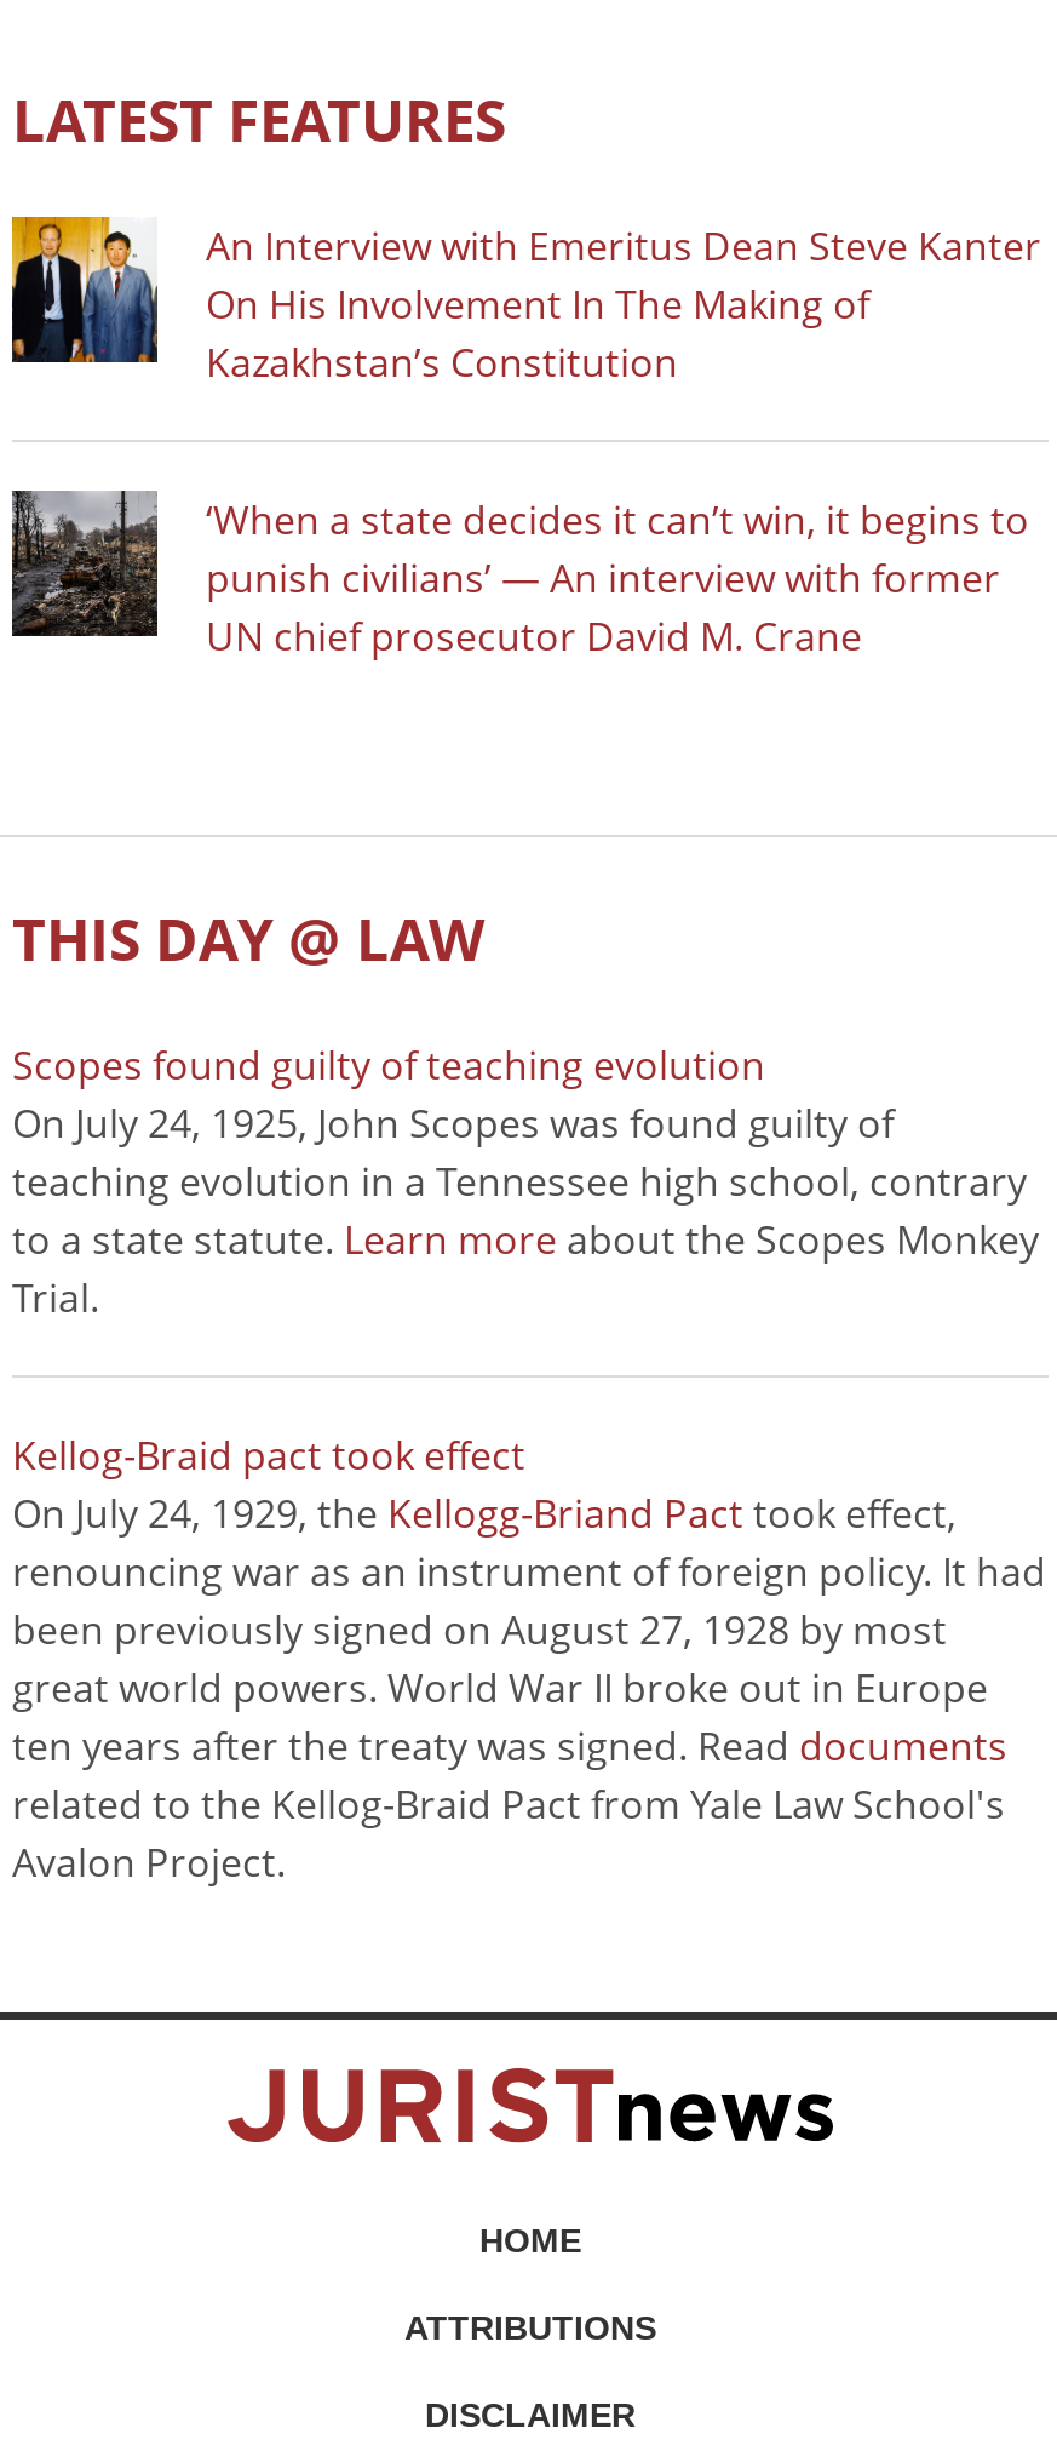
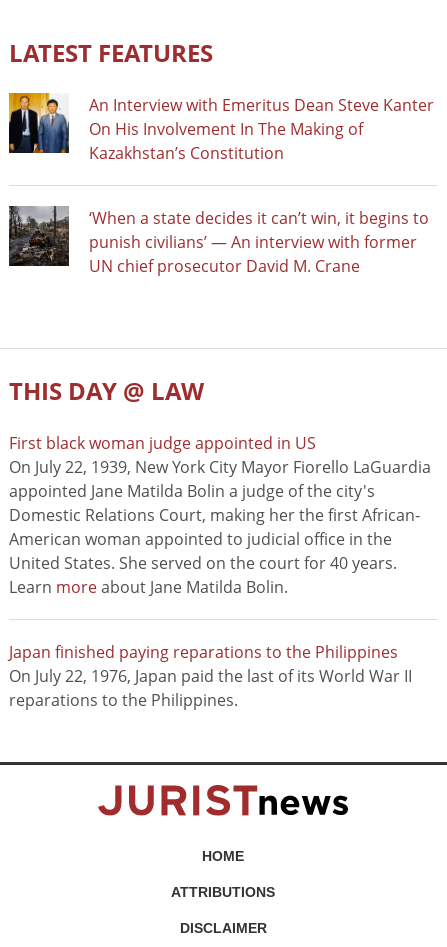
- Scopes found guilty of teaching evolution
- On July 24, 1925, John Scopes was found guilty of
- teaching evolution in a Tennessee high school, contrary
- to a state statute. Learn more about the Scopes Monkey
- Trial.
+ First black woman judge appointed in US
+ On July 22, 1939, New York City Mayor Fiorello LaGuardia
+ appointed Jane Matilda Bolin a judge of the city's
+ Domestic Relations Court, making her the first African-
+ American woman appointed to judicial office in the
+ United States. She served on the court for 40 years.
+ Learn more about Jane Matilda Bolin.

- Kellog-Braid pact took effect
- On July 24, 1929, the Kellogg-Briand Pact took effect,
- renouncing war as an instrument of foreign policy. It had
- been previously signed on August 27, 1928 by most
- great world powers. World War II broke out in Europe
- ten years after the treaty was signed. Read documents
- related to the Kellog-Braid Pact from Yale Law School's
- Avalon Project.
+ Japan finished paying reparations to the Philippines
+ On July 22, 1976, Japan paid the last of its World War II
+ reparations to the Philippines.
